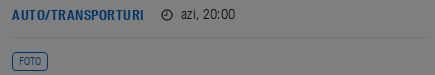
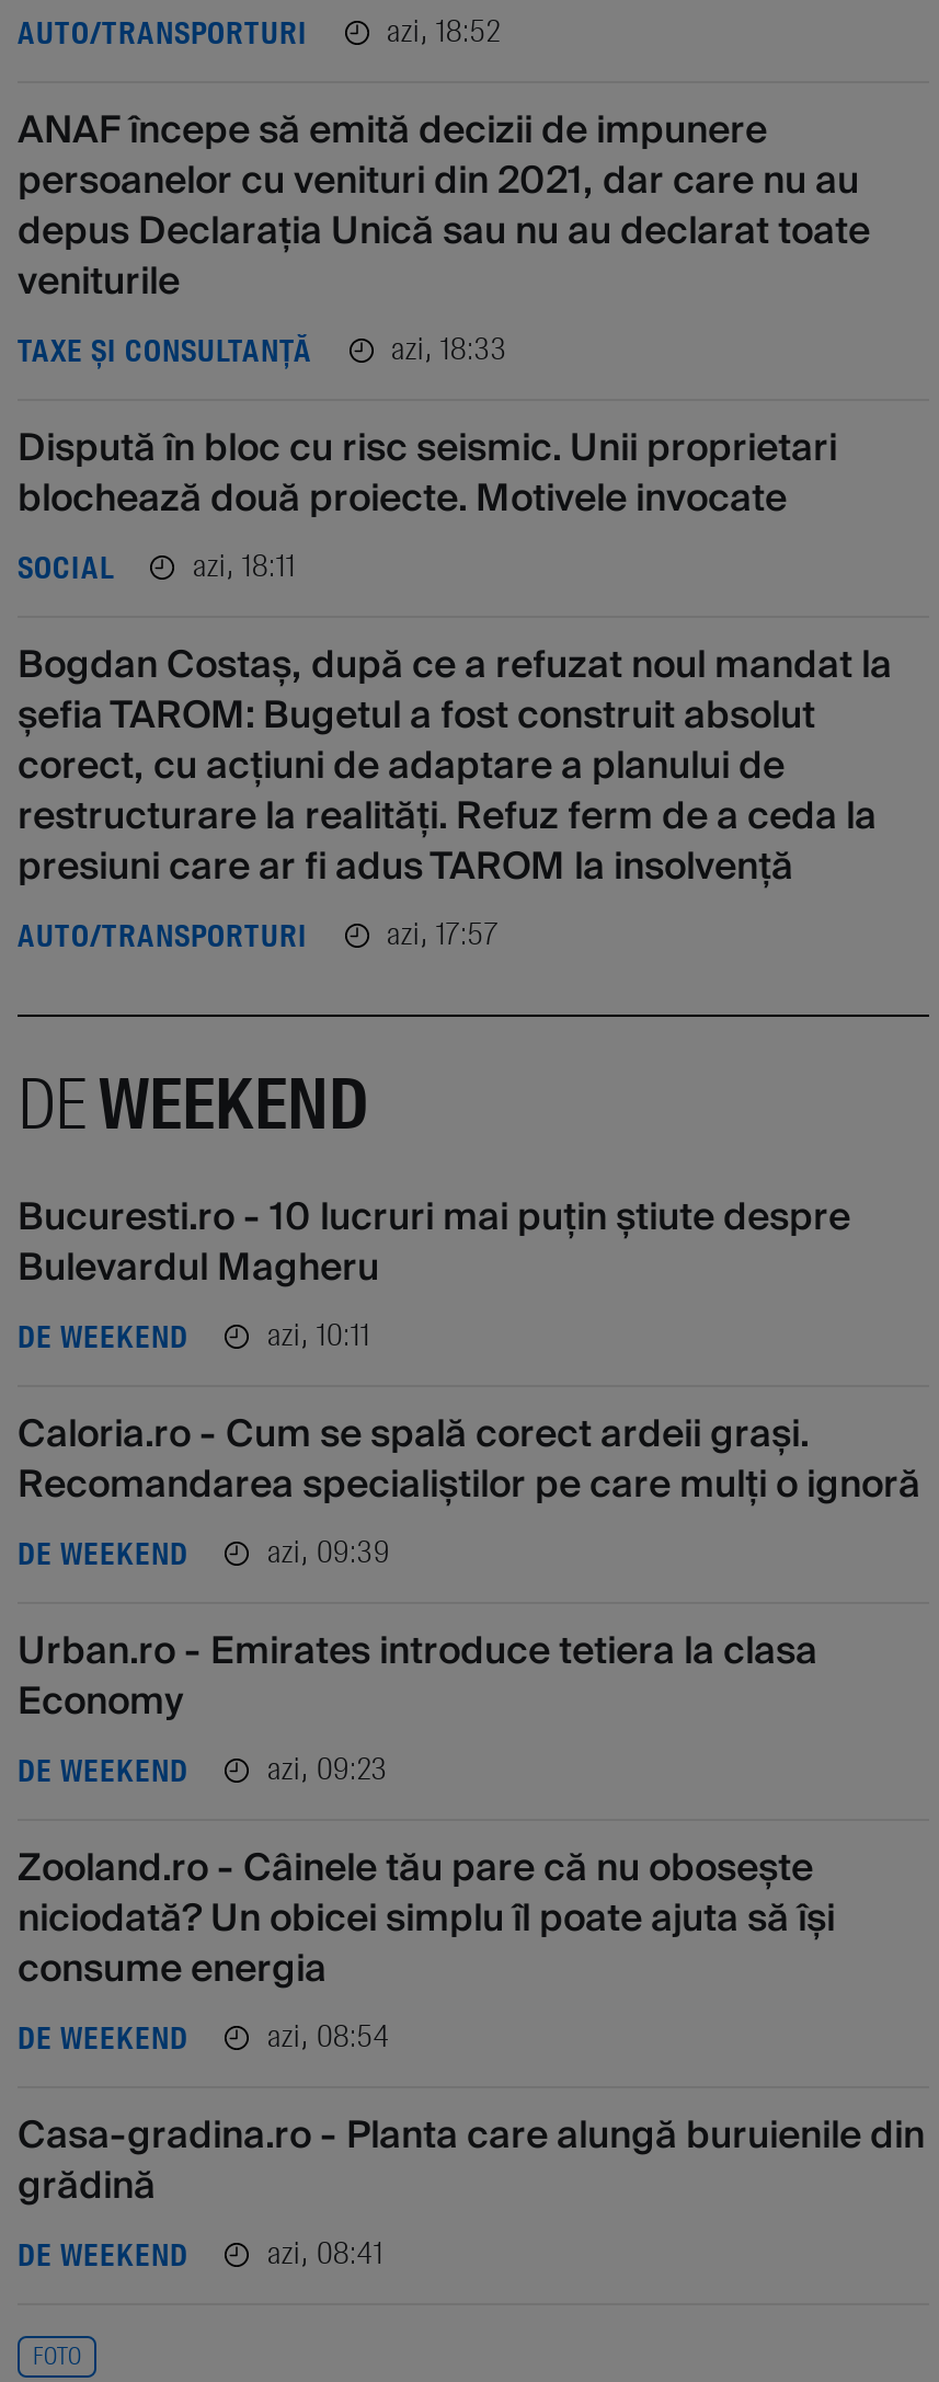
- azi, 20:00
+ azi, 18:52
+ ANAF începe să emită decizii de impunere
+ persoanelor cu venituri din 2021, dar care nu au
+ depus Declarația Unică sau nu au declarat toate
+ veniturile
+ TAXE ȘI CONSULTANȚĂ
+ azi, 18:33
+ Dispută în bloc cu risc seismic. Unii proprietari
+ blochează două proiecte. Motivele invocate
+ SOCIAL
+ azi, 18:11
+ Bogdan Costaș, după ce a refuzat noul mandat la
+ șefia TAROM: Bugetul a fost construit absolut
+ corect, cu acțiuni de adaptare a planului de
+ restructurare la realități. Refuz ferm de a ceda la
+ presiuni care ar fi adus TAROM la insolvență
+ AUTO/TRANSPORTURI
+ azi, 17:57
+ DEWEEKEND
+ Bucuresti.ro - 10 lucruri mai puțin știute despre
+ Bulevardul Magheru
+ DE WEEKEND
+ azi, 10:11
+ Caloria.ro - Cum se spală corect ardeii grași.
+ Recomandarea specialiștilor pe care mulți o ignoră
+ DE WEEKEND
+ azi, 09:39
+ Urban.ro - Emirates introduce tetiera la clasa
+ Economy
+ DE WEEKEND
+ azi, 09:23
+ Zooland.ro - Câinele tău pare că nu obosește
+ niciodată? Un obicei simplu îl poate ajuta să își
+ consume energia
+ DE WEEKEND
+ azi, 08:54
+ Casa-gradina.ro - Planta care alungă buruienile din
+ grădină
+ DE WEEKEND
+ azi, 08:41
